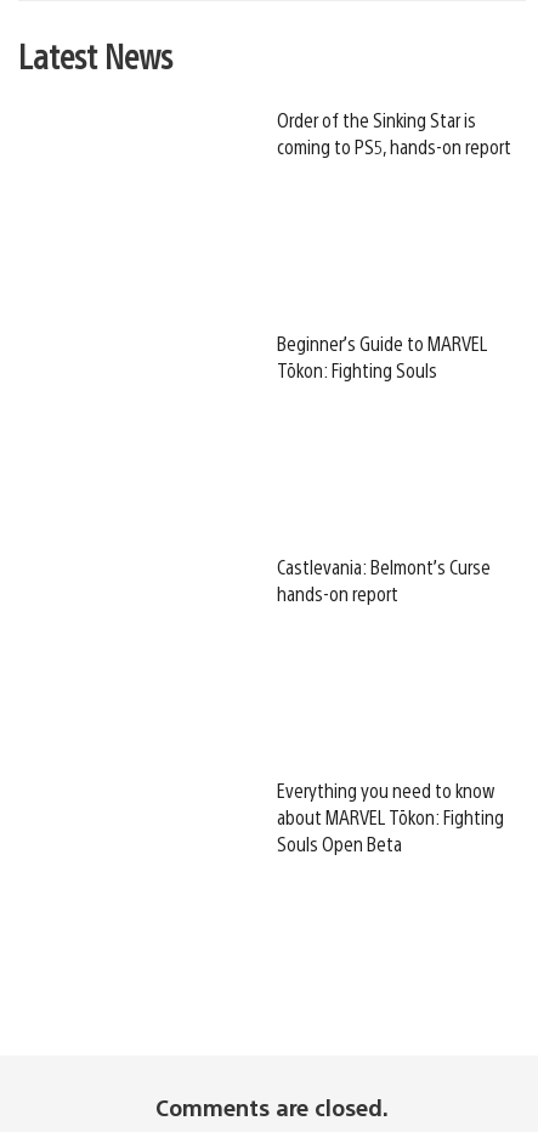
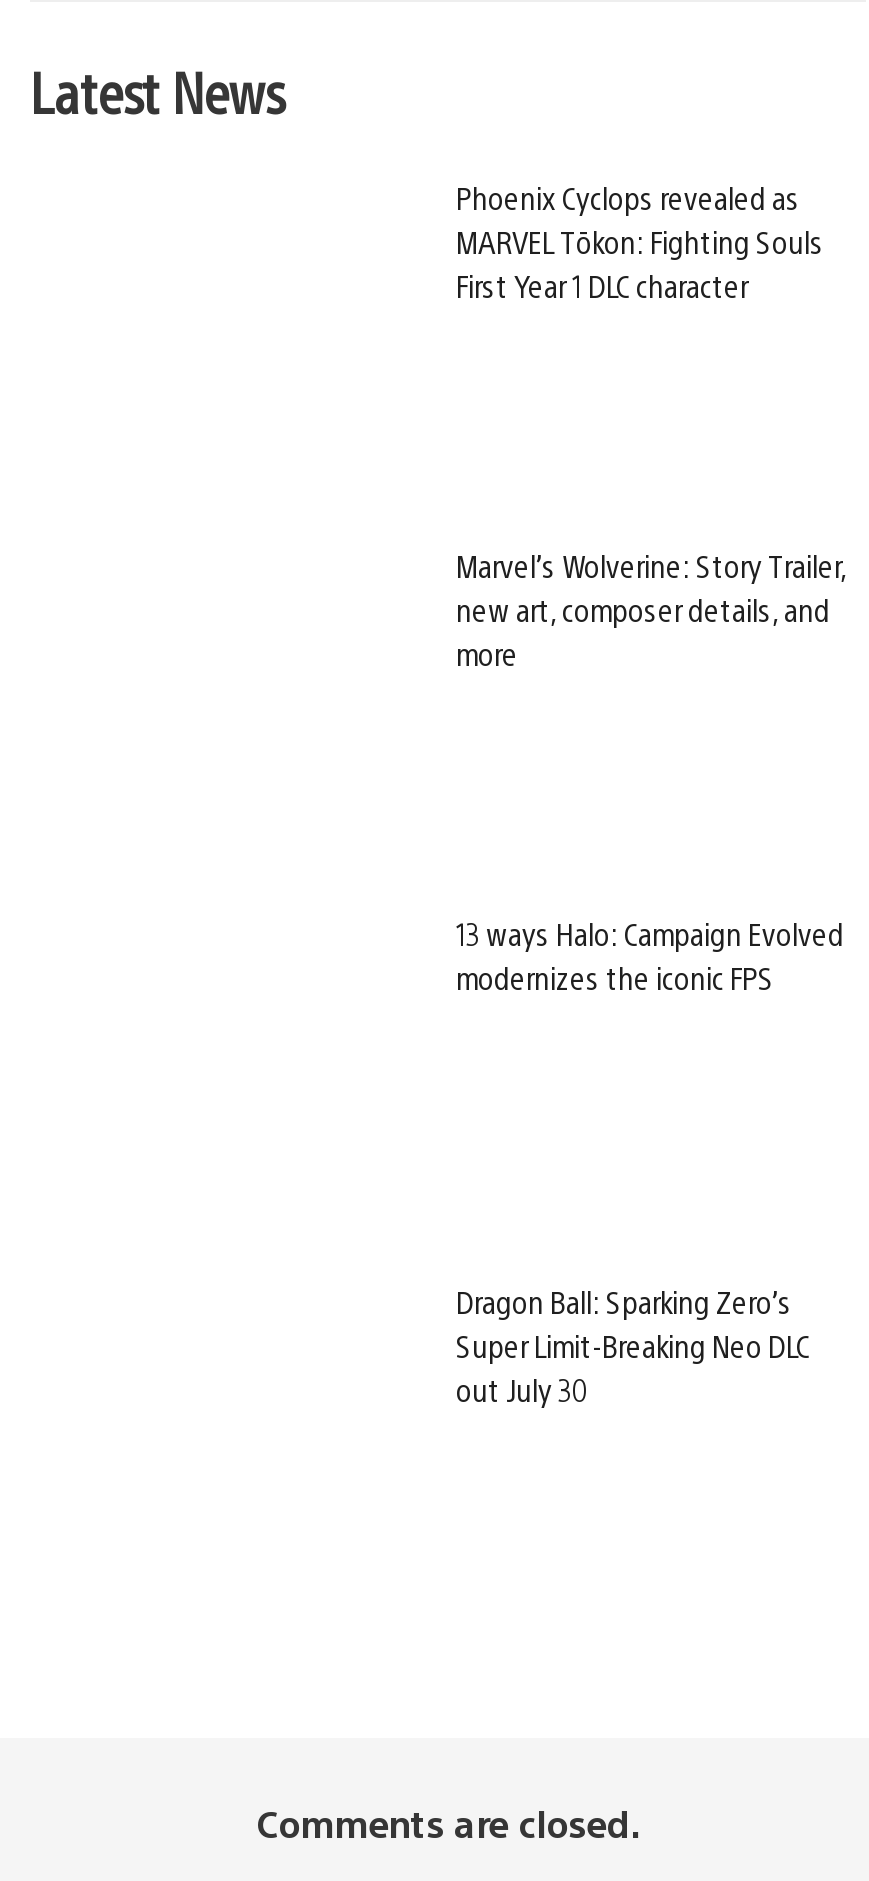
- Order of the Sinking Star is
- coming to PS5, hands-on report
+ Phoenix Cyclops revealed as
+ MARVEL Tōkon: Fighting Souls
+ First Year 1 DLC character

- Beginner’s Guide to MARVEL
- Tōkon: Fighting Souls
+ Marvel’s Wolverine: Story Trailer,
+ new art, composer details, and
+ more

- Castlevania: Belmont’s Curse
- hands-on report
+ 13 ways Halo: Campaign Evolved
+ modernizes the iconic FPS

- Everything you need to know
- about MARVEL Tōkon: Fighting
- Souls Open Beta
+ Dragon Ball: Sparking Zero’s
+ Super Limit-Breaking Neo DLC
+ out July 30
